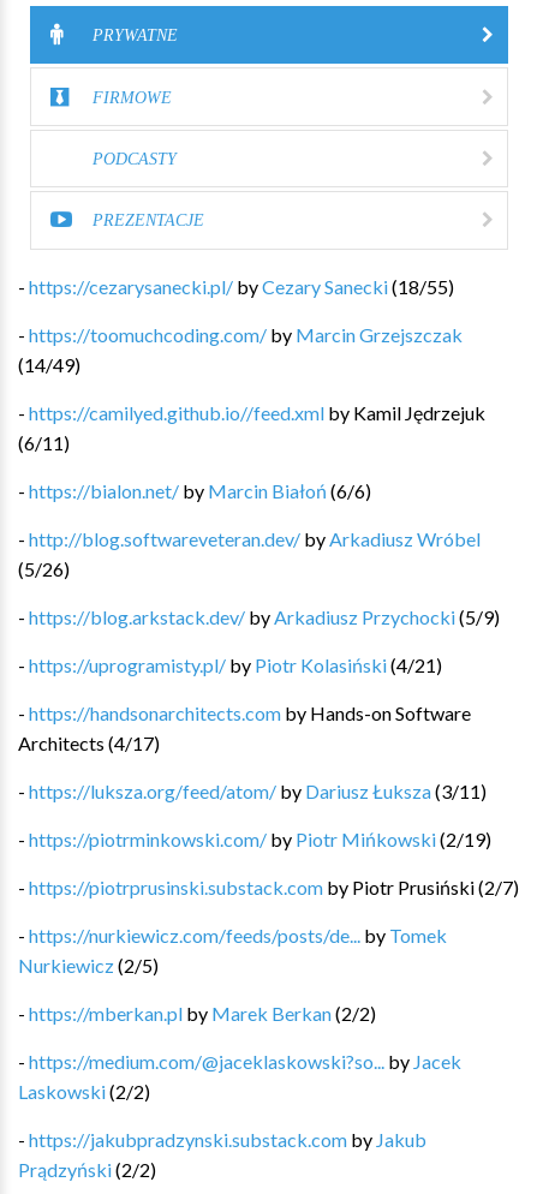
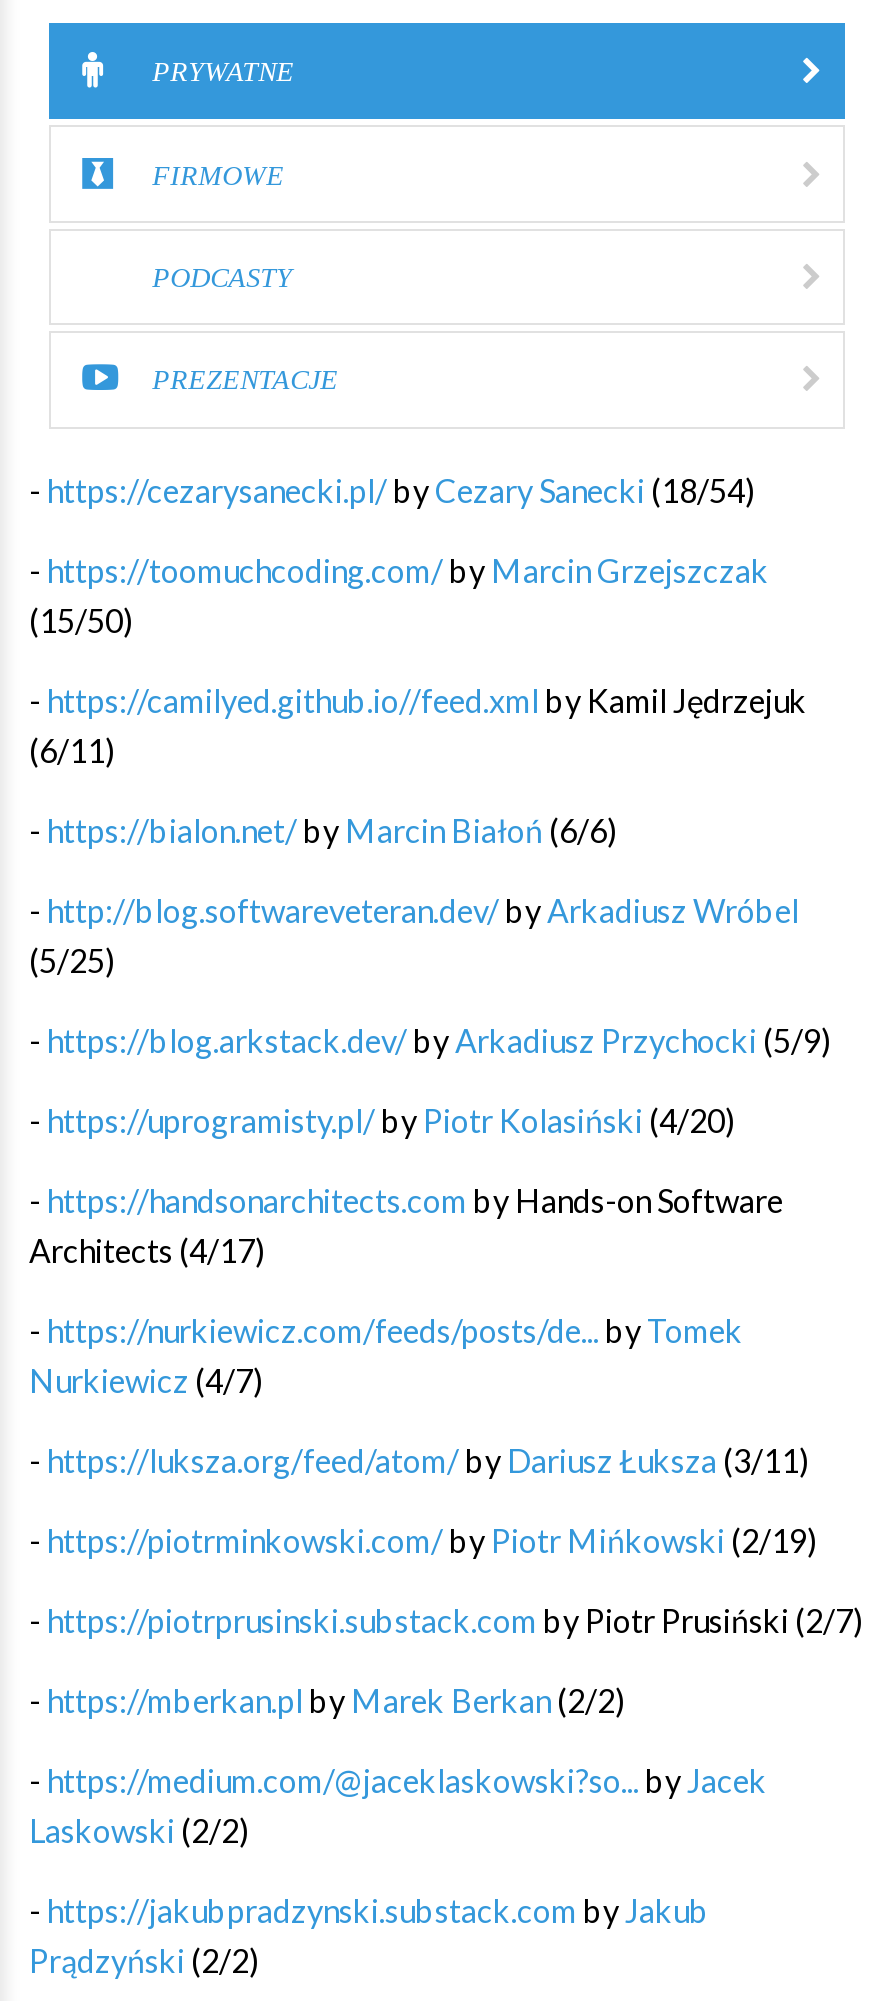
- - https://cezarysanecki.pl/ by Cezary Sanecki (18/55)
+ - https://cezarysanecki.pl/ by Cezary Sanecki (18/54)

- (14/49)
+ (15/50)

- (5/26)
+ (5/25)

- - https://uprogramisty.pl/ by Piotr Kolasiński (4/21)
+ - https://uprogramisty.pl/ by Piotr Kolasiński (4/20)

+ Nurkiewicz (4/7)

moved down: - https://luksza.org/feed/atom/ by Dariusz Łuksza (3/11) | - https://piotrminkowski.com/ by Piotr Mińkowski (2/19) | - https://piotrprusinski.substack.com by Piotr Prusiński (2/7)

moved up: - https://nurkiewicz.com/feeds/posts/de... by Tomek

- Nurkiewicz (2/5)
